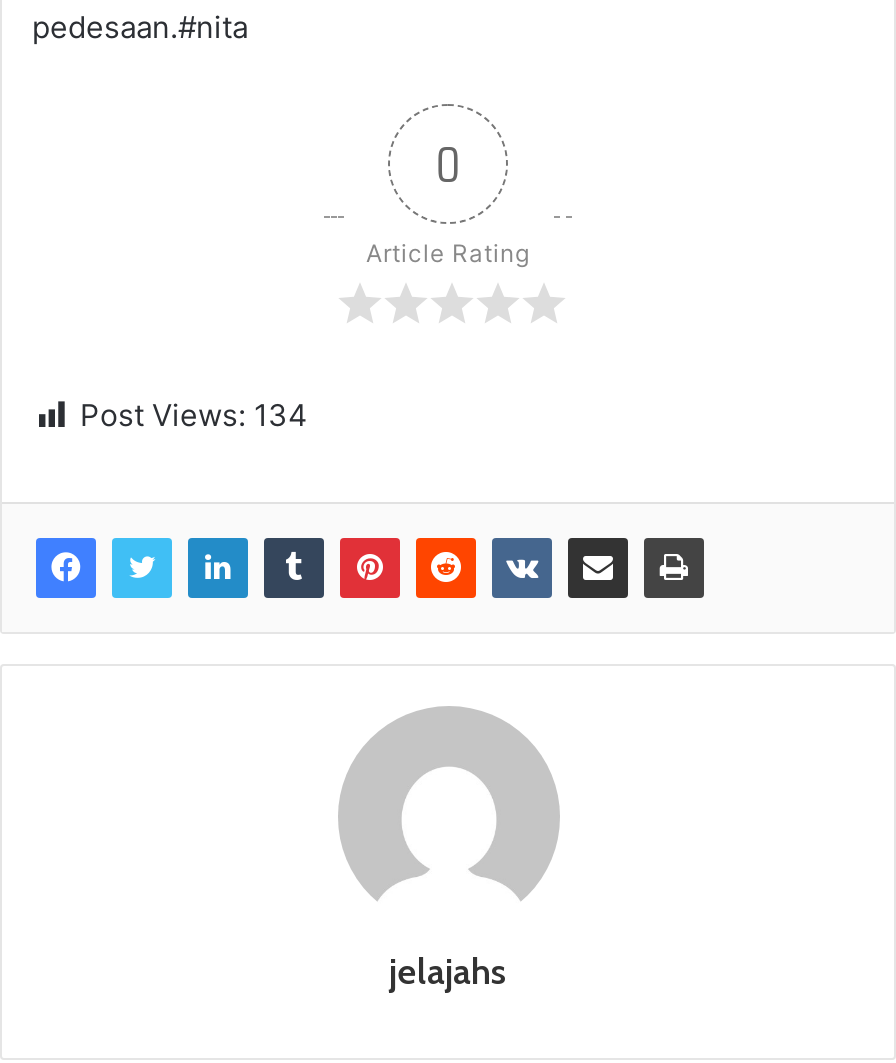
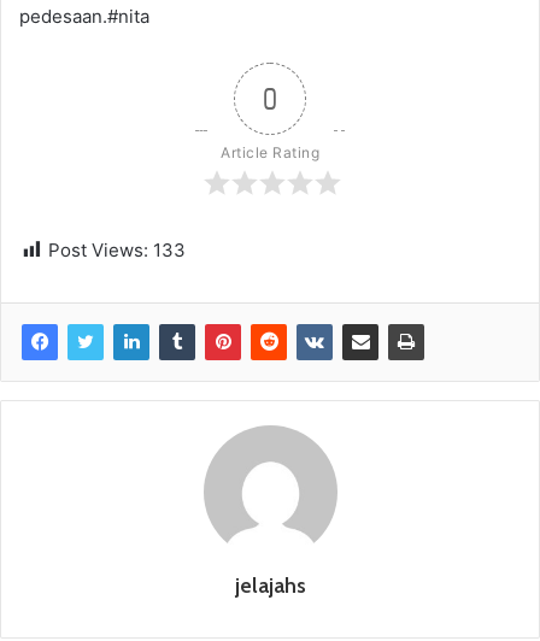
- Post Views: 134
+ Post Views: 133
